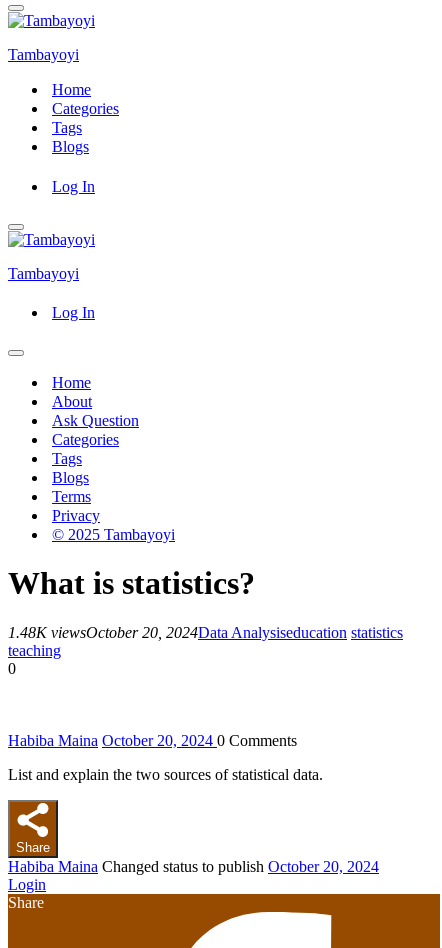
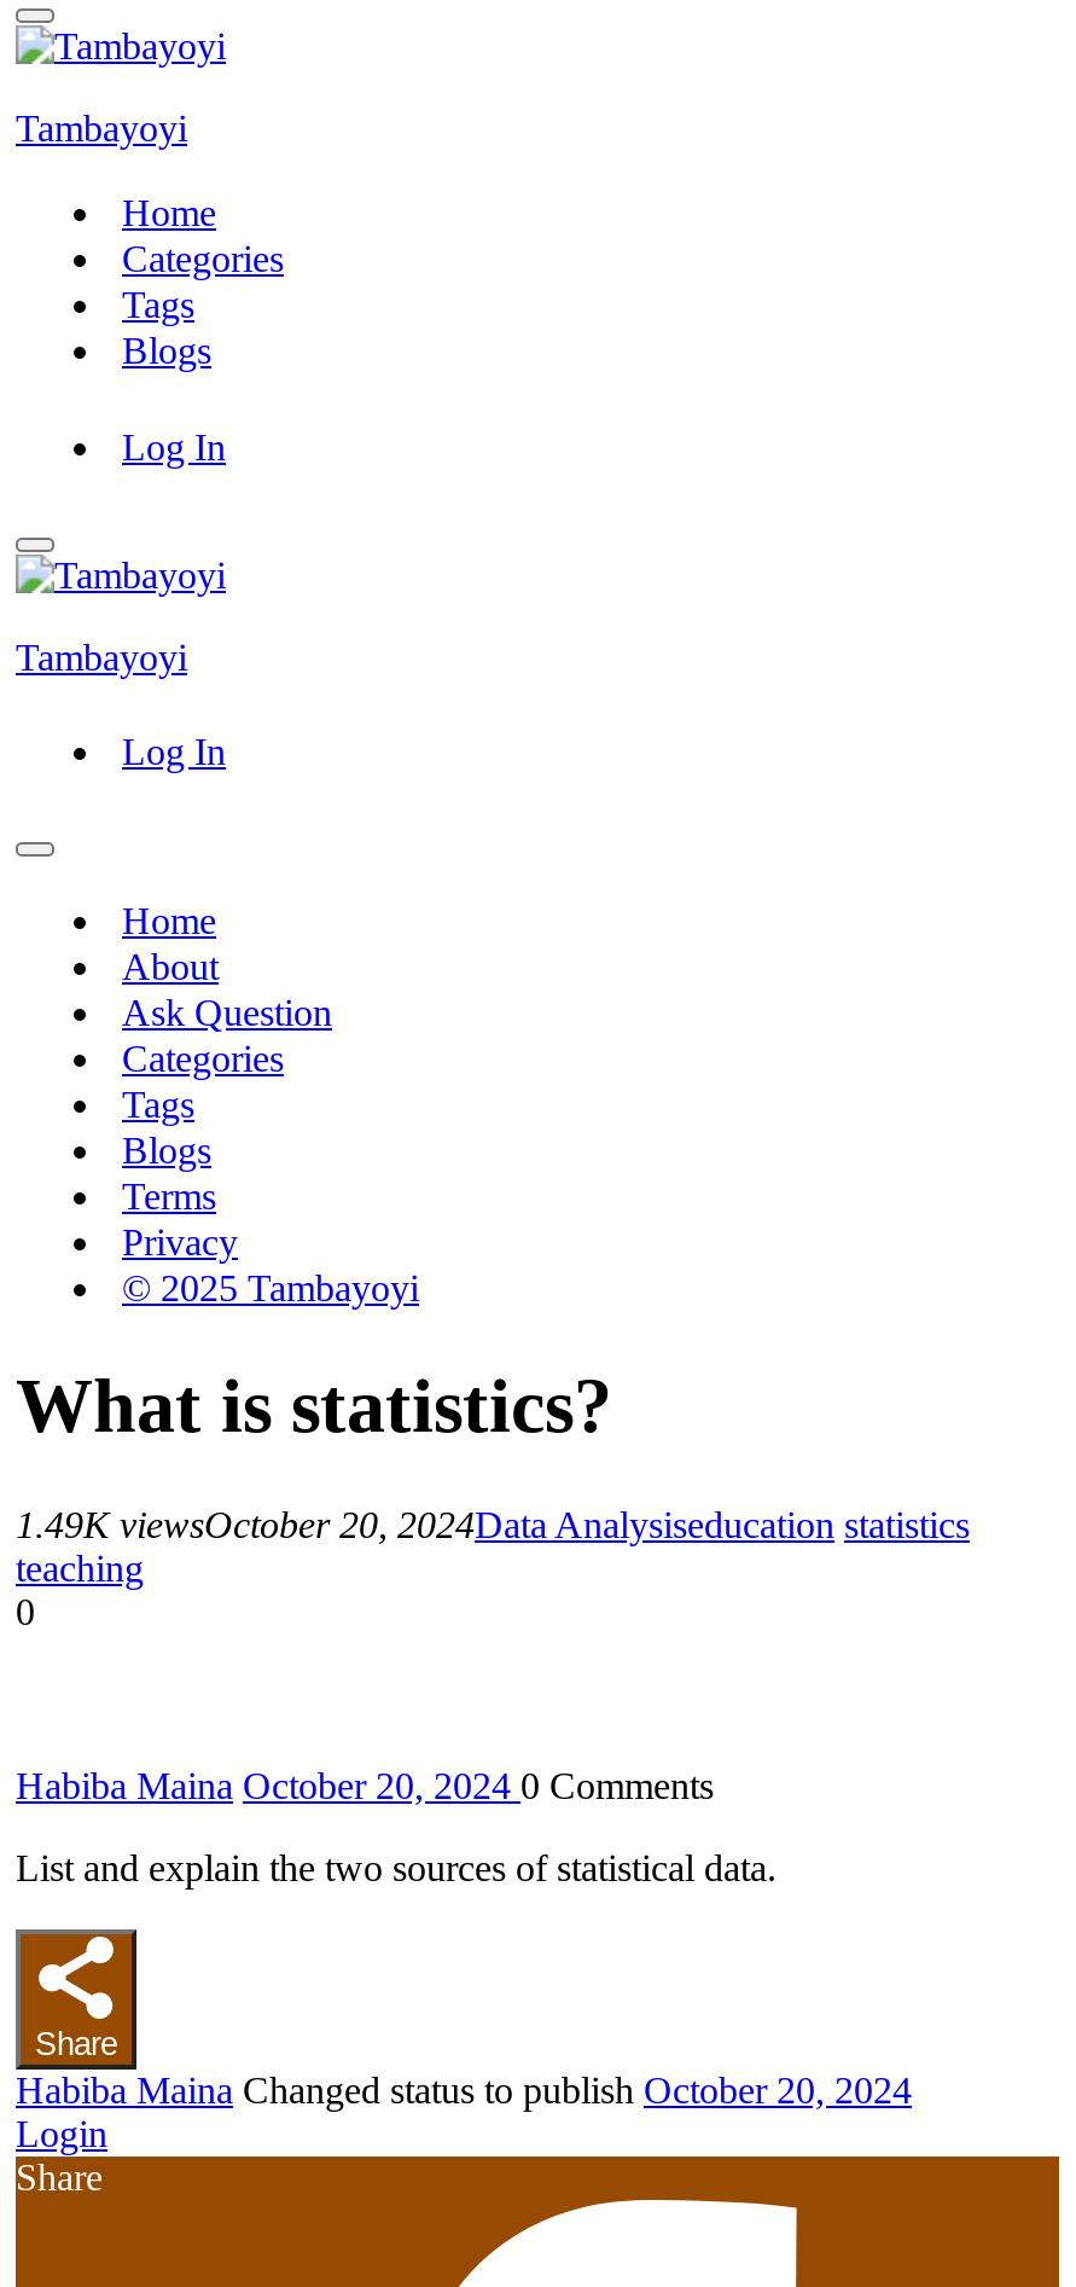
- 1.48K viewsOctober 20, 2024Data Analysiseducation statistics
+ 1.49K viewsOctober 20, 2024Data Analysiseducation statistics
